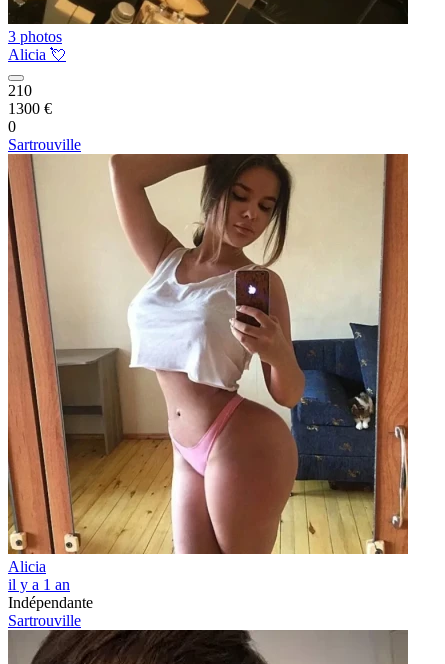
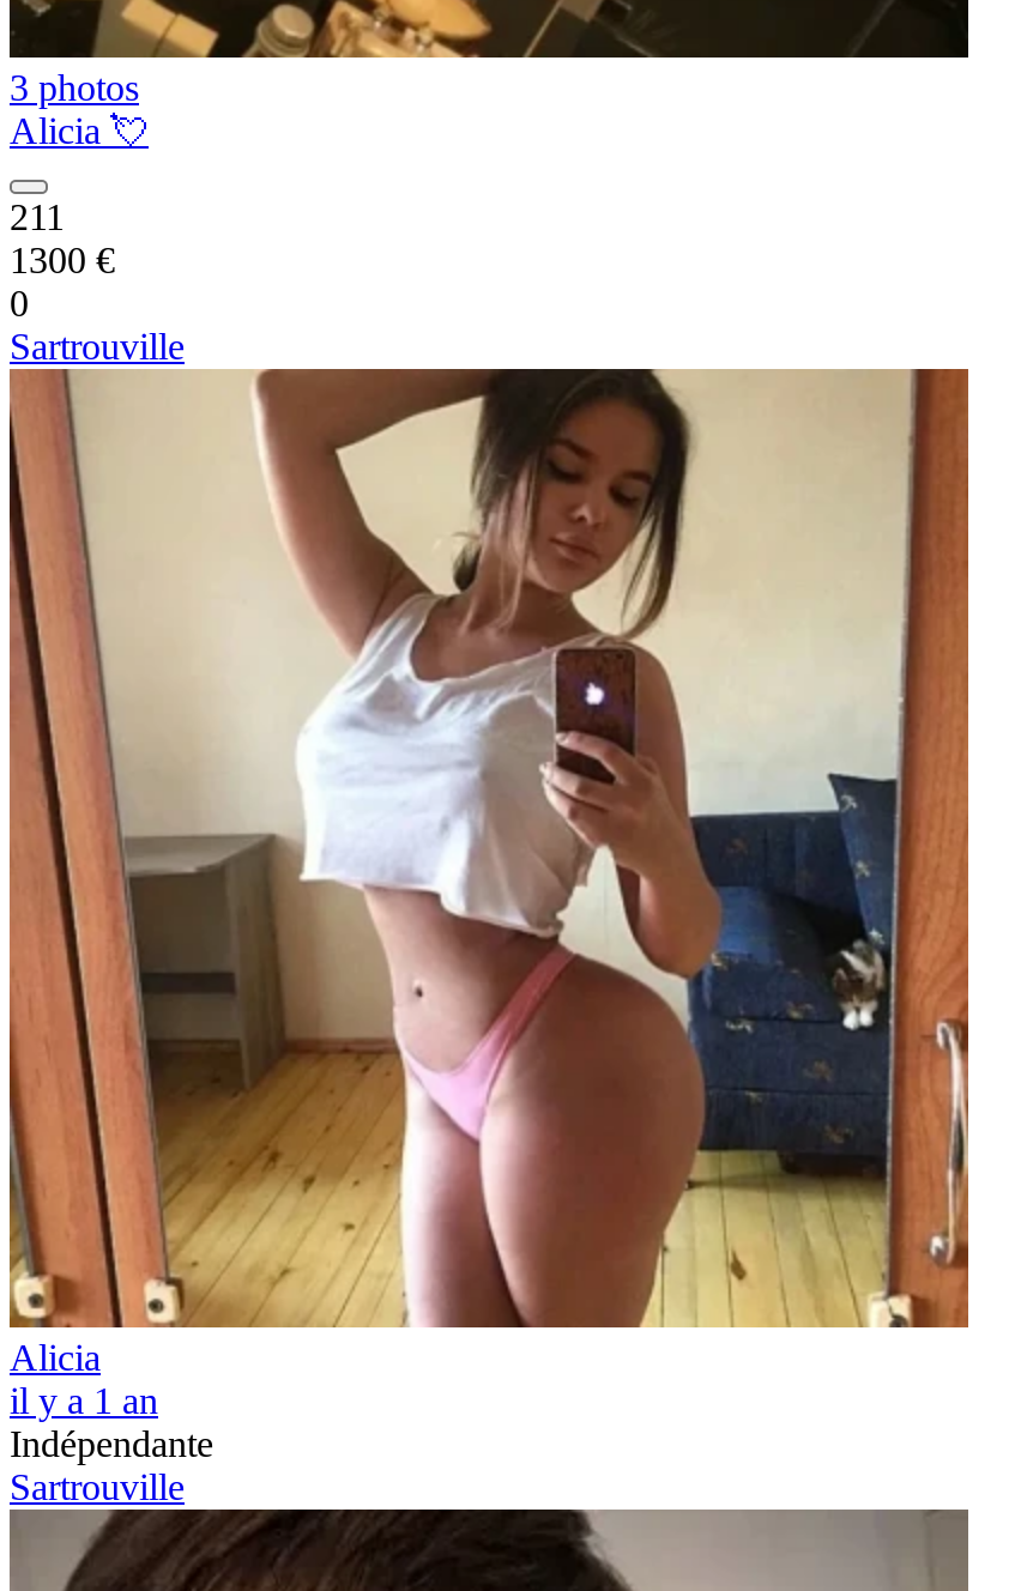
- 210
+ 211
